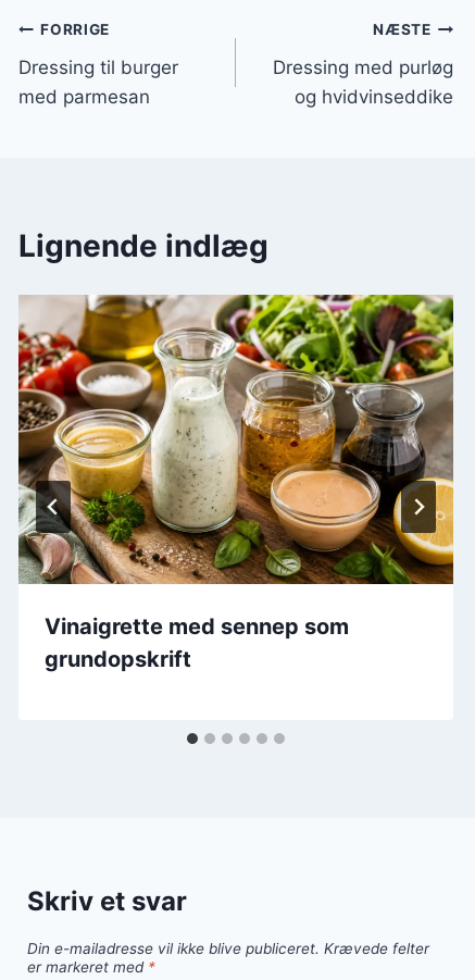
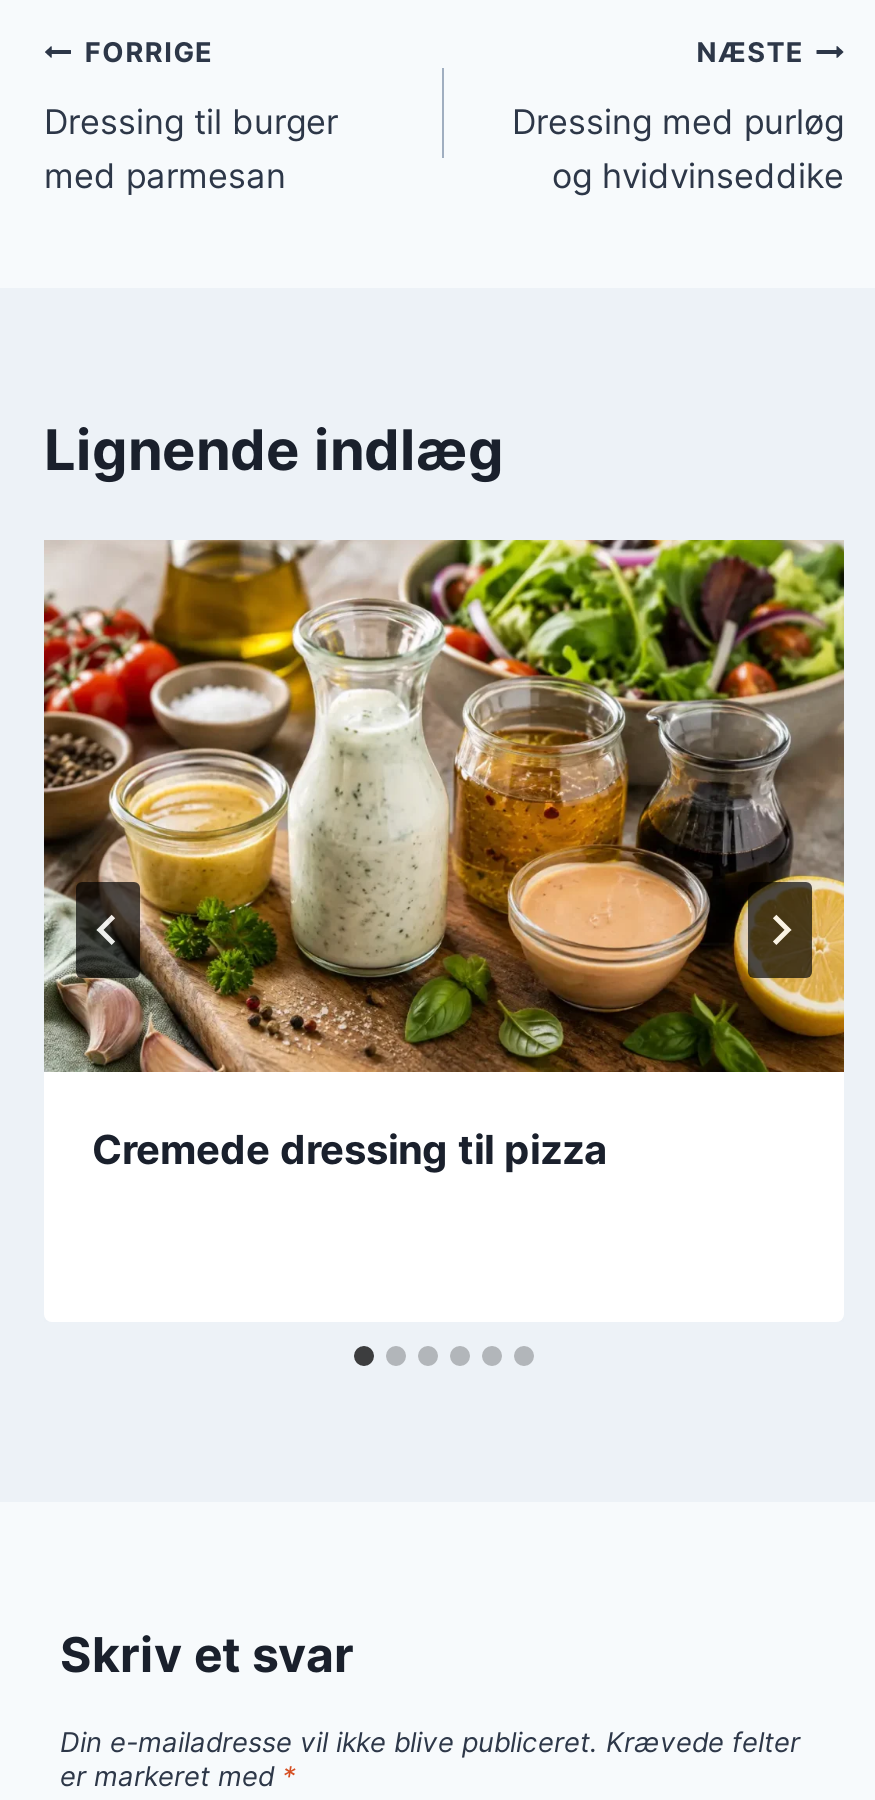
- Vinaigrette med sennep som
- grundopskrift
+ Cremede dressing til pizza
